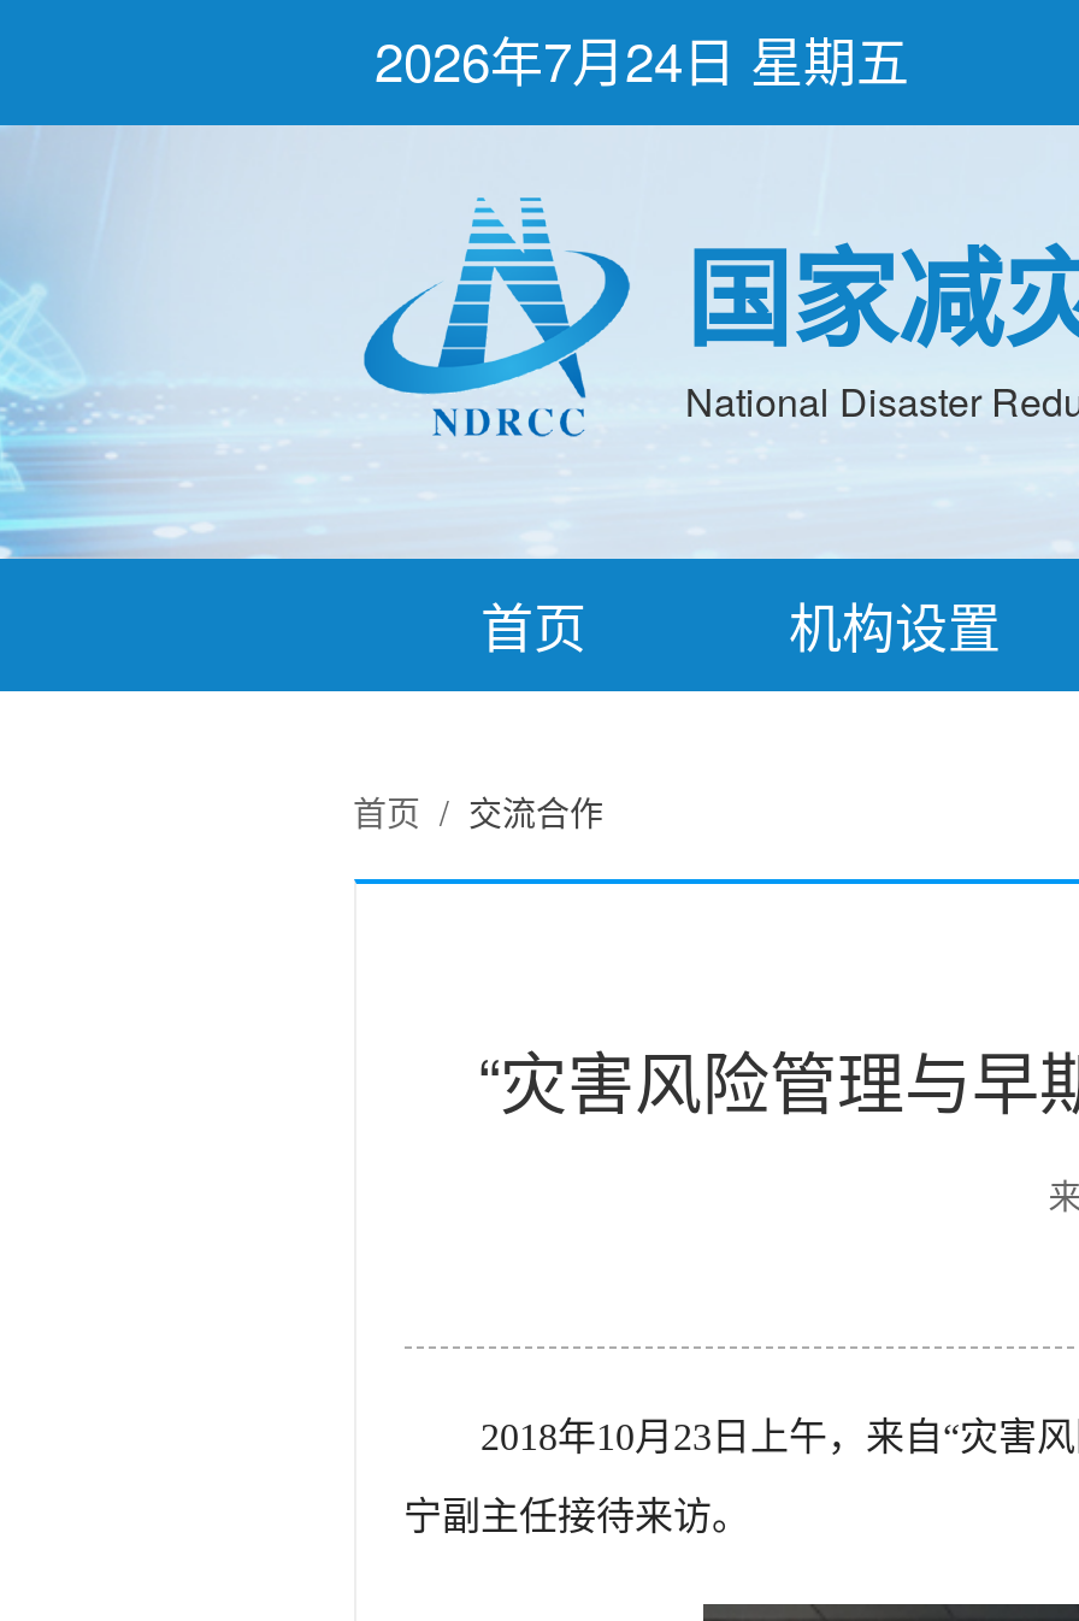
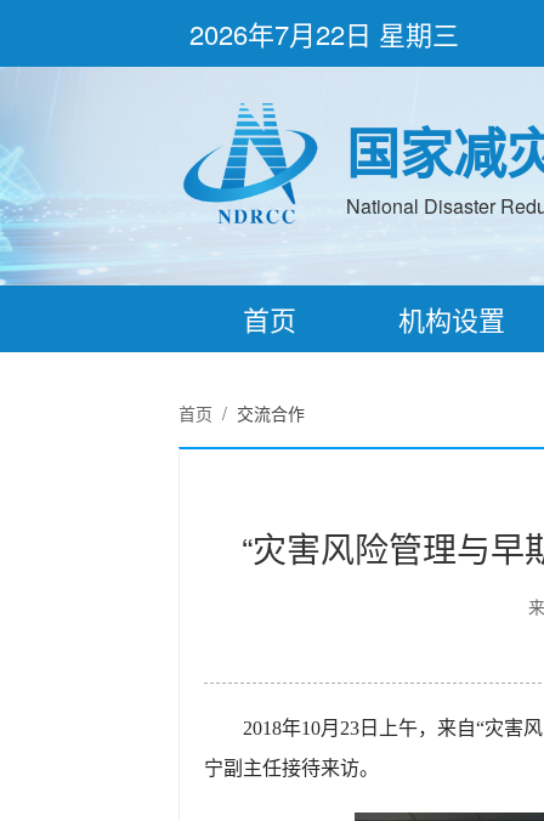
- 2026年7月24日 星期五
+ 2026年7月22日 星期三
